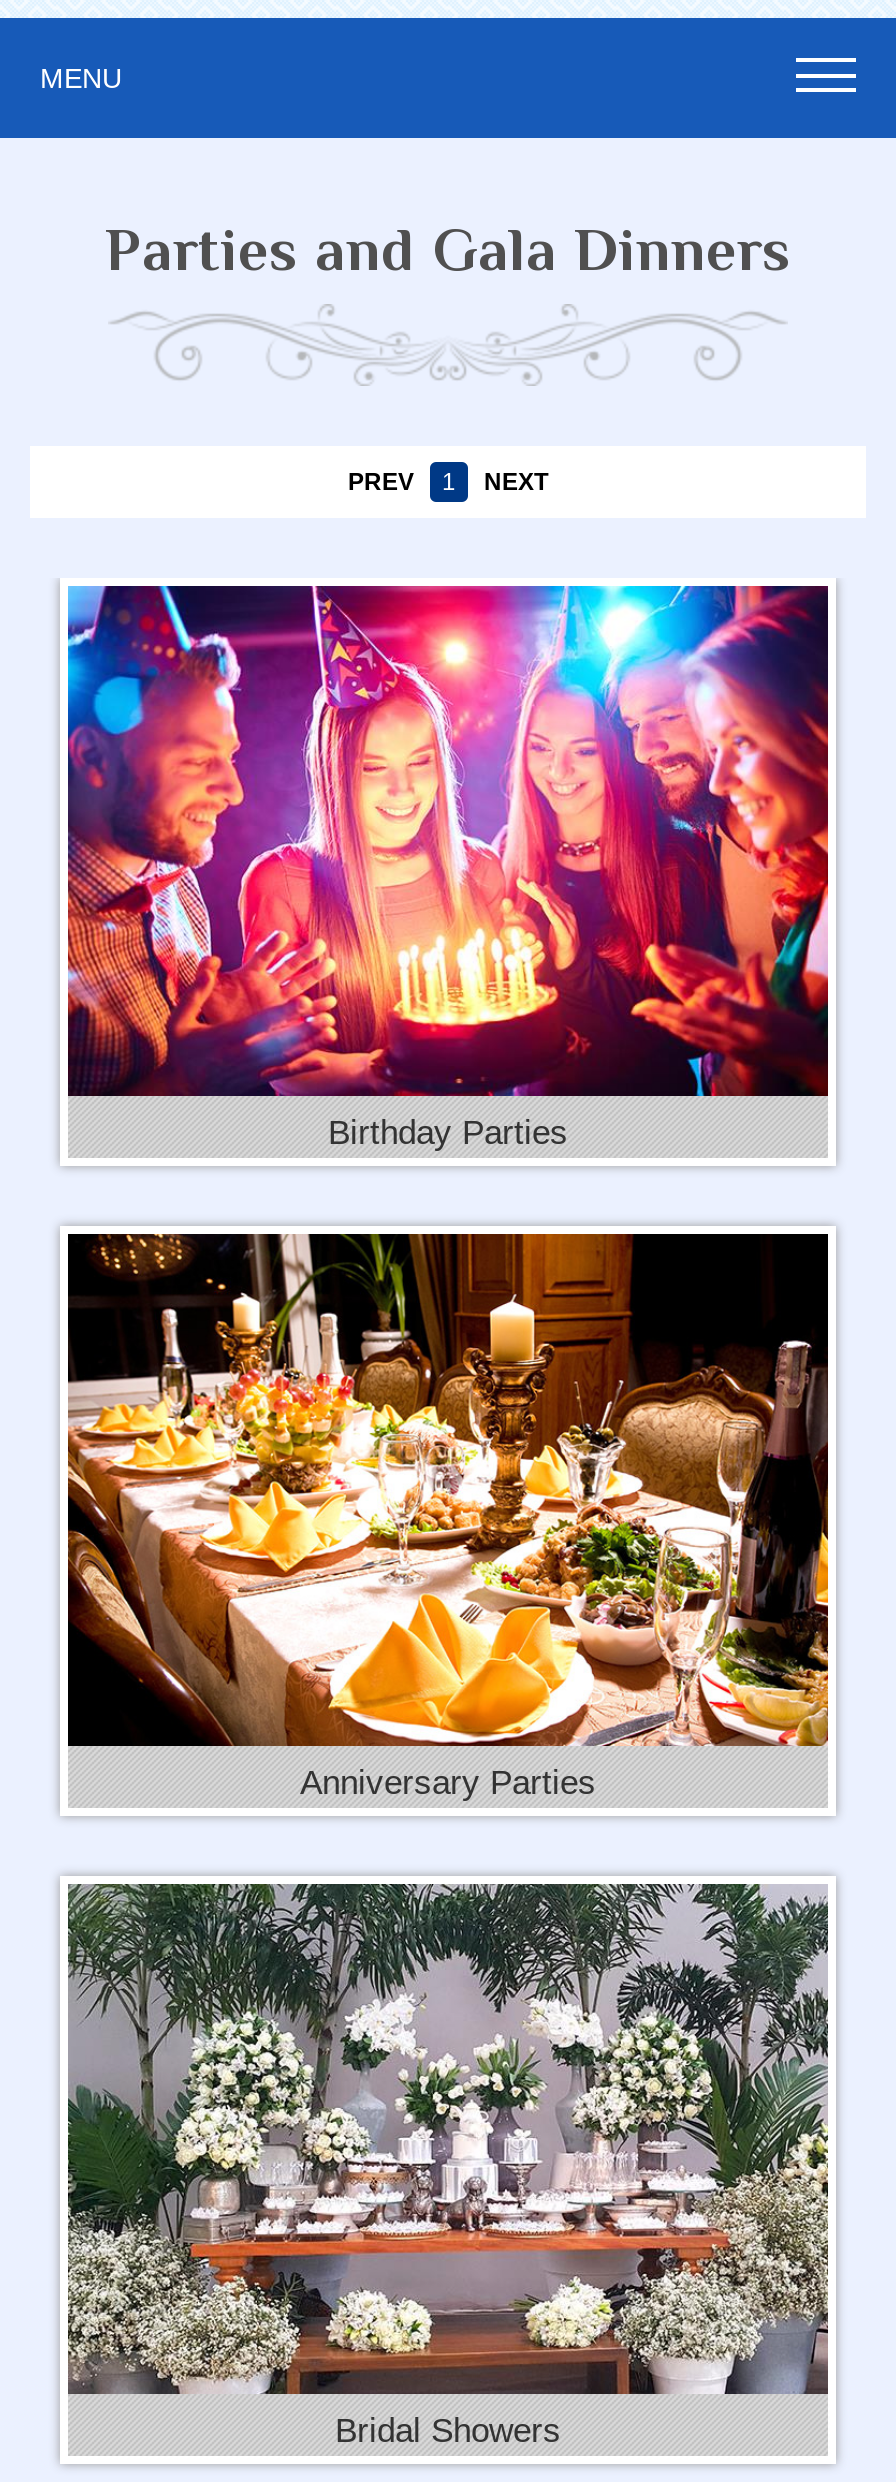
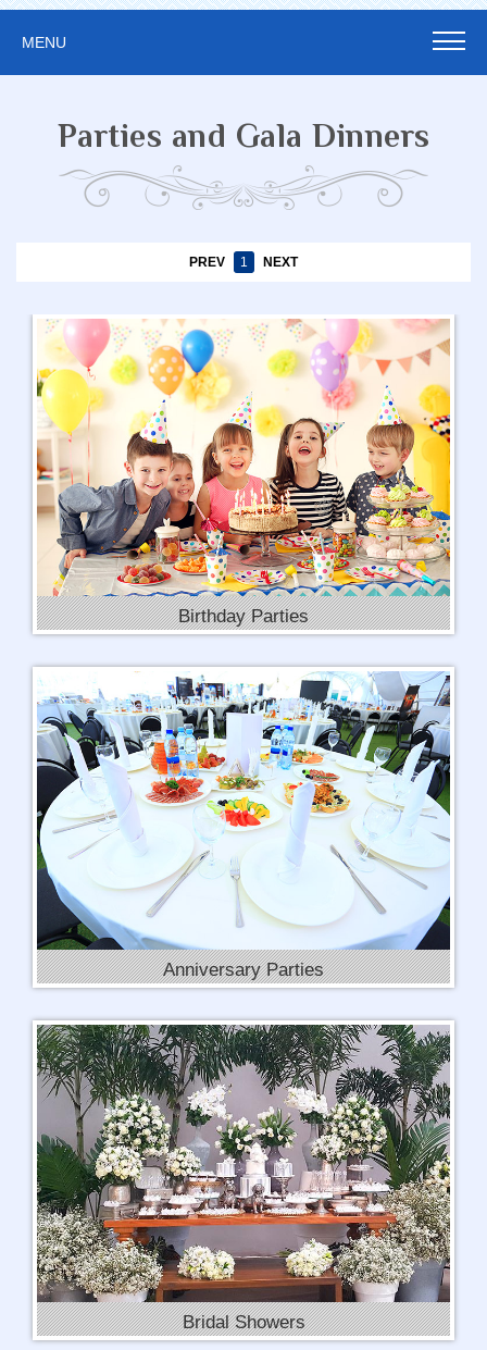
- [image]
+ [image]

- [image]
+ [image]
